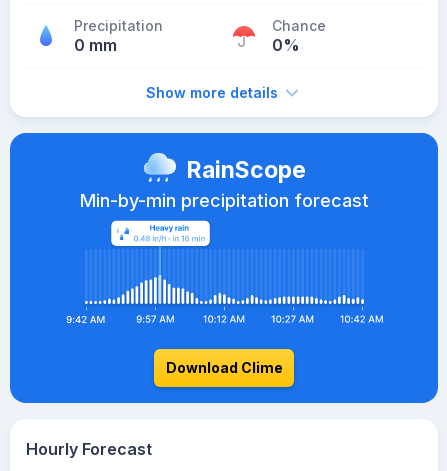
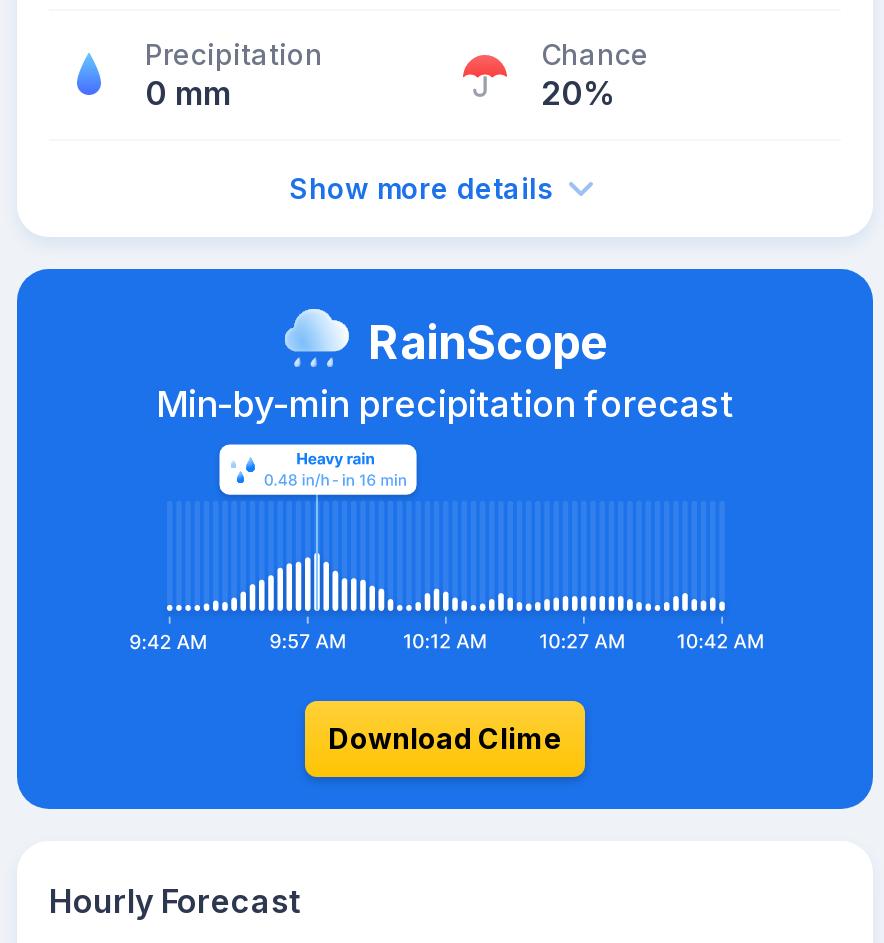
- 0%
+ 20%
